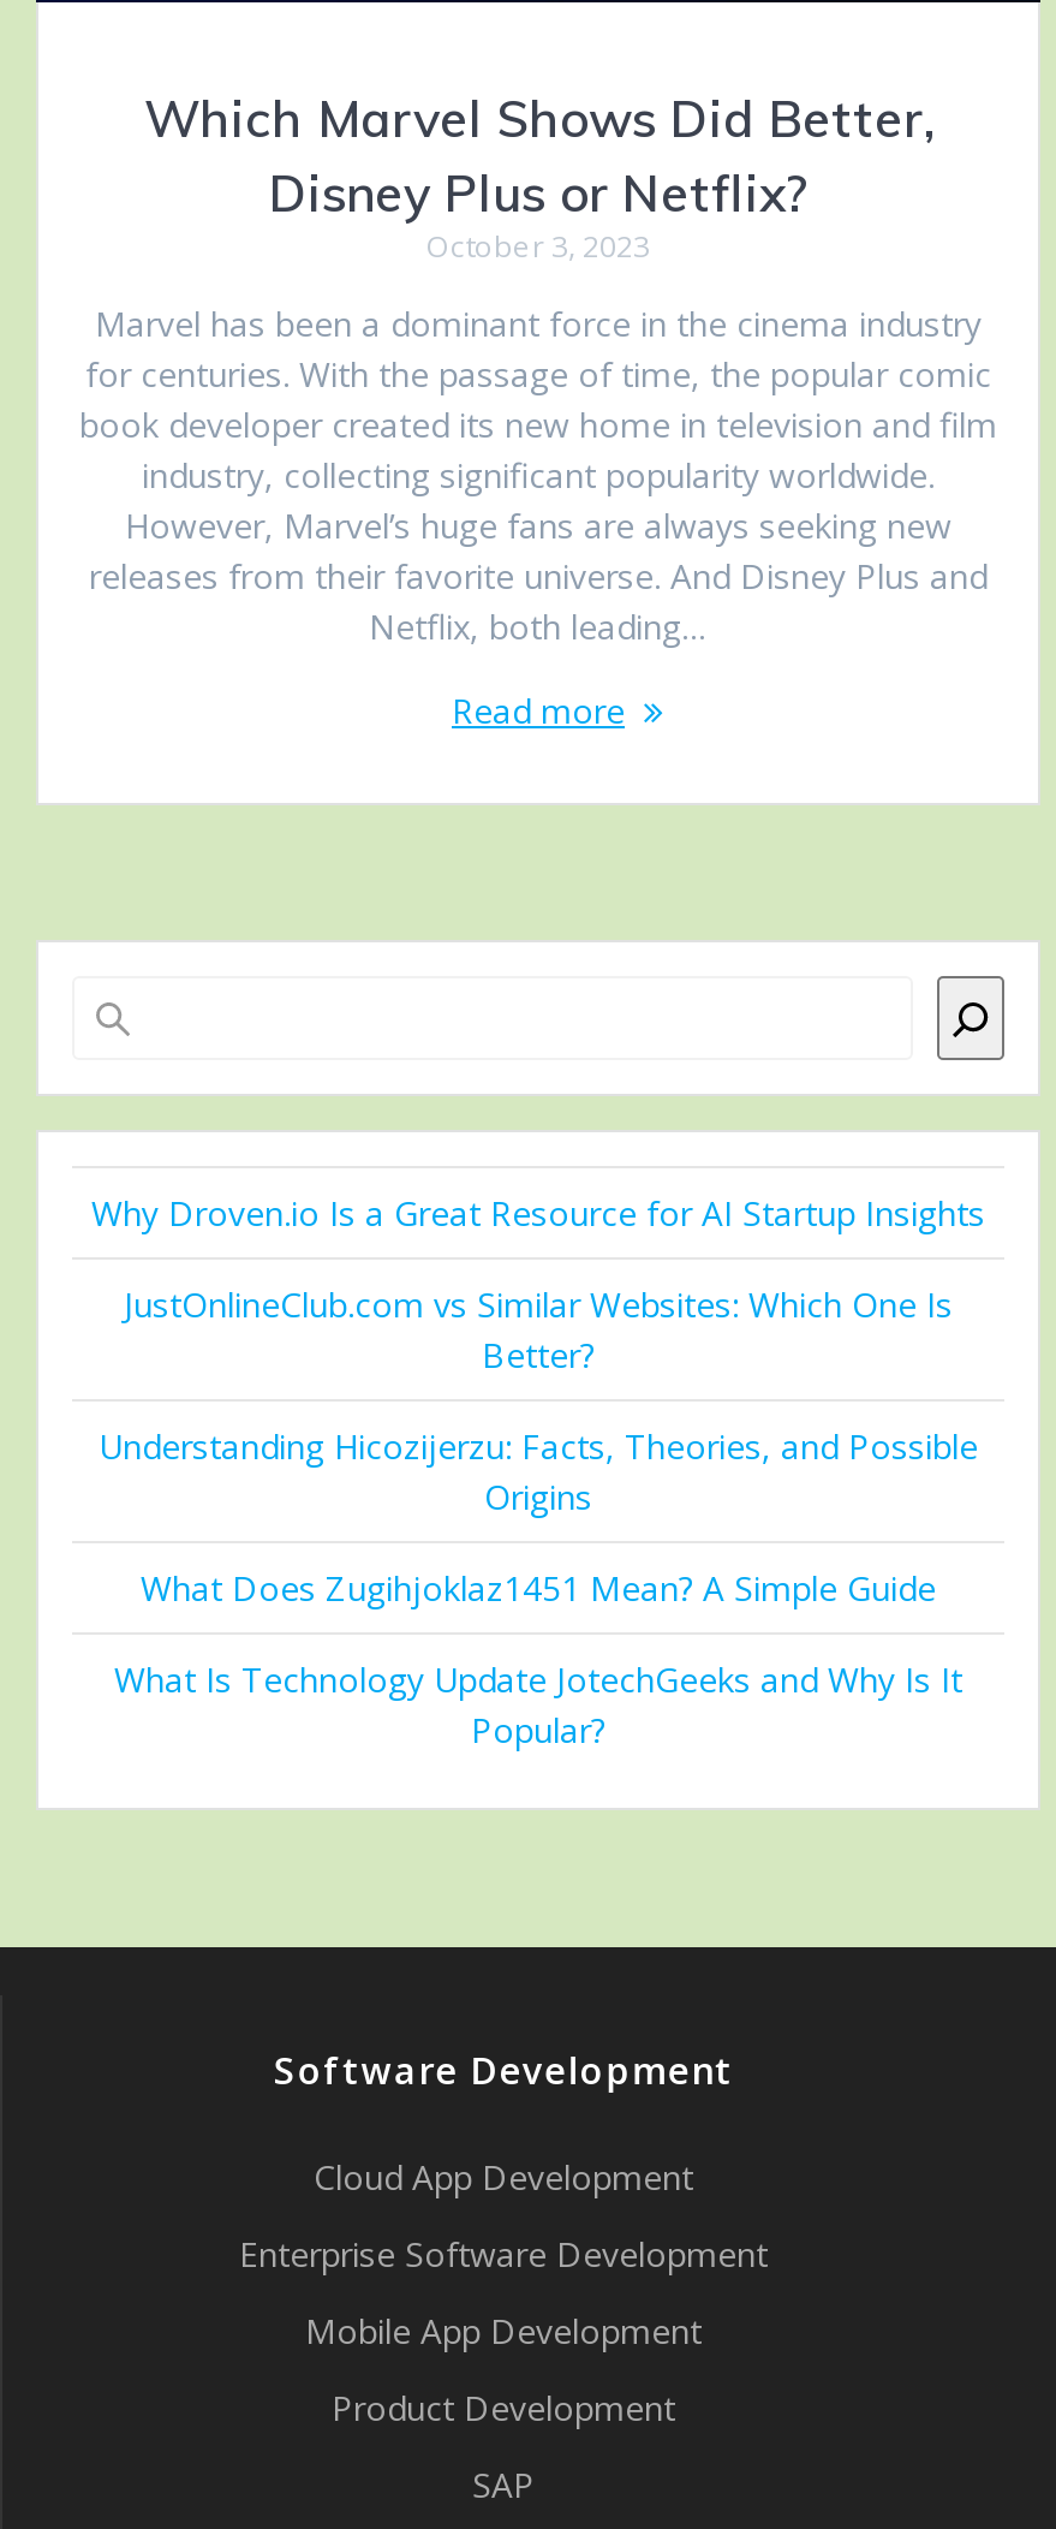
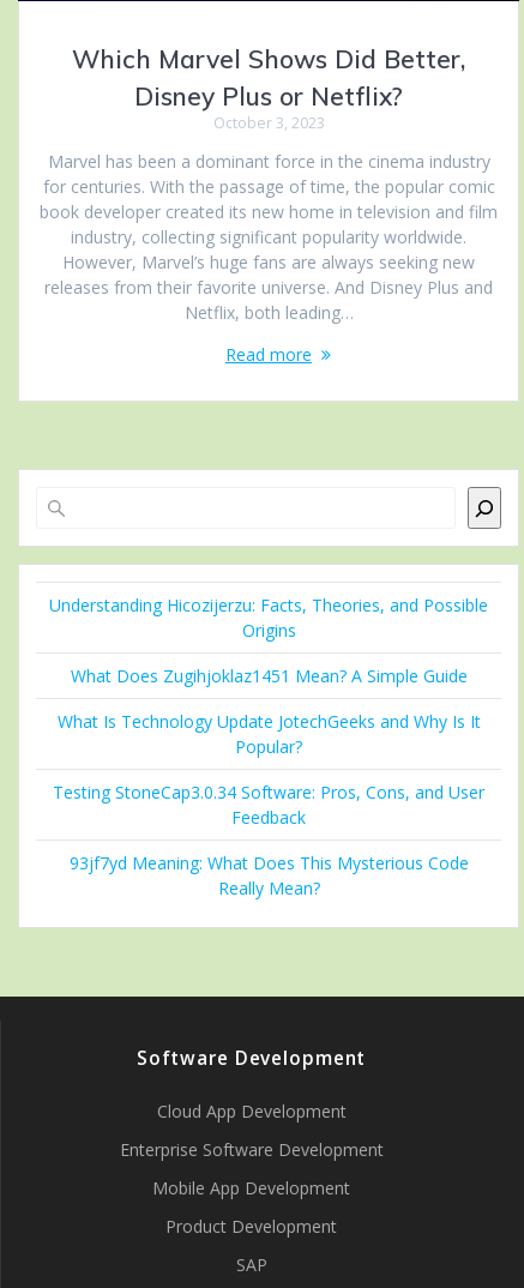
- Why Droven.io Is a Great Resource for AI Startup Insights
- JustOnlineClub.com vs Similar Websites: Which One Is
- Better?

moved up: Understanding Hicozijerzu: Facts, Theories, and Possible | Origins | What Does Zugihjoklaz1451 Mean? A Simple Guide | What Is Technology Update JotechGeeks and Why Is It | Popular?

+ Testing StoneCap3.0.34 Software: Pros, Cons, and User
+ Feedback
+ 93jf7yd Meaning: What Does This Mysterious Code
+ Really Mean?
